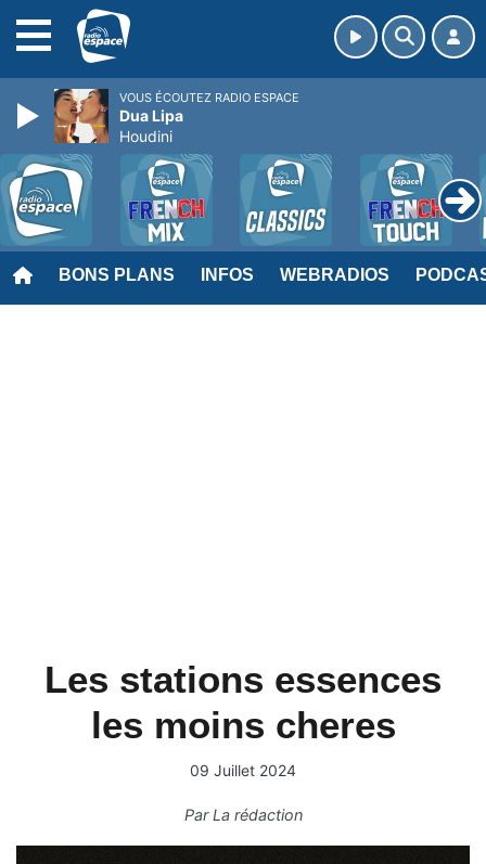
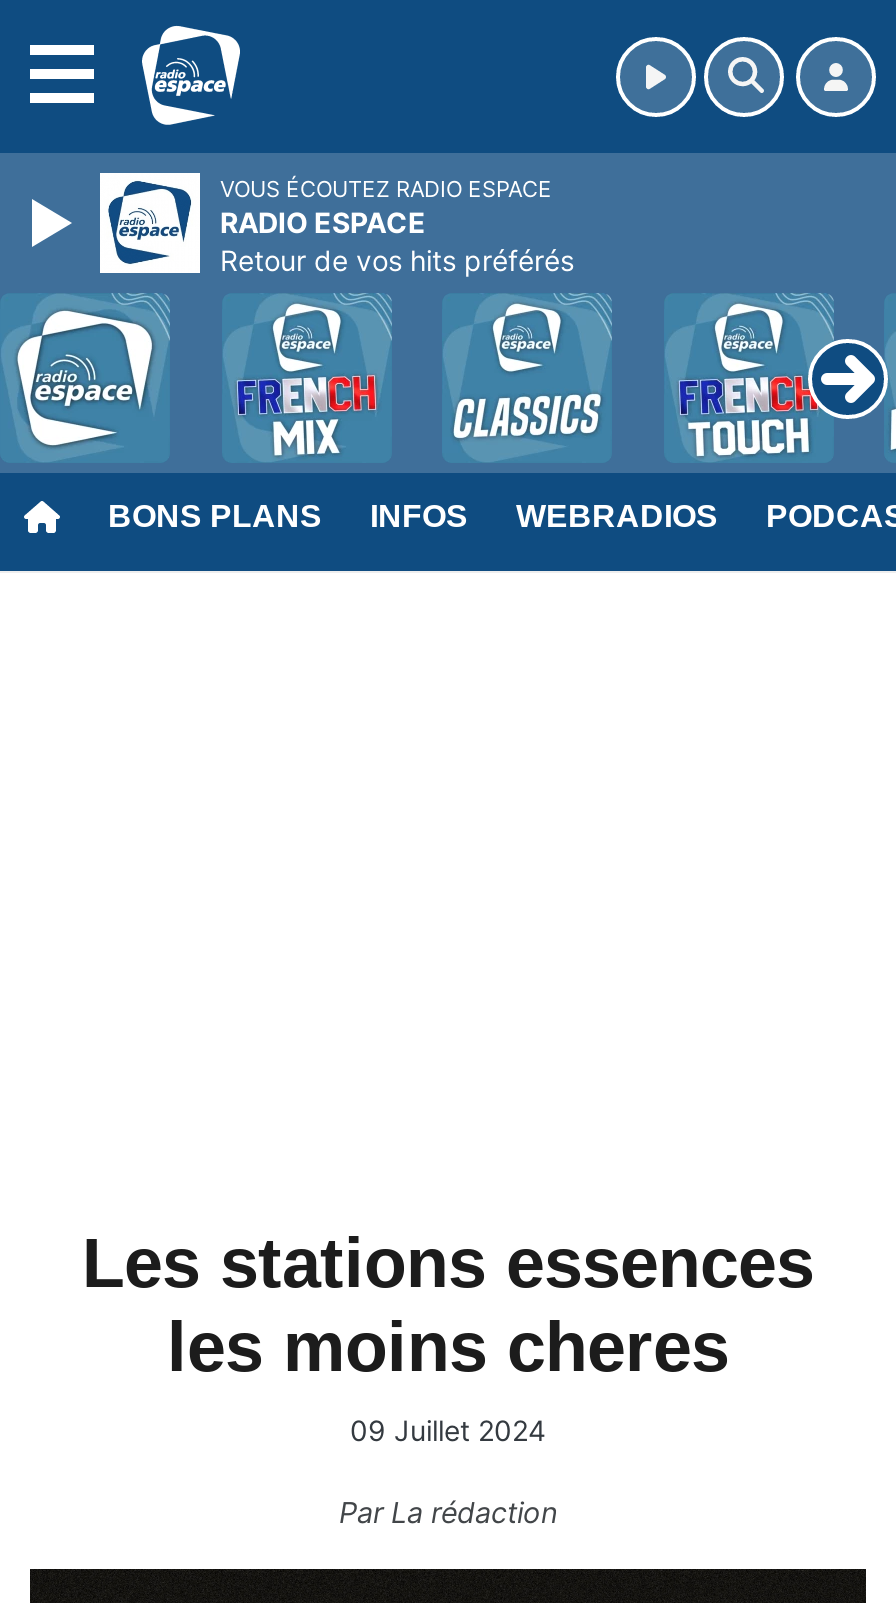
- [image]
- Dua Lipa
- Houdini
+ [image]
+ RADIO ESPACE
+ Retour de vos hits préférés
